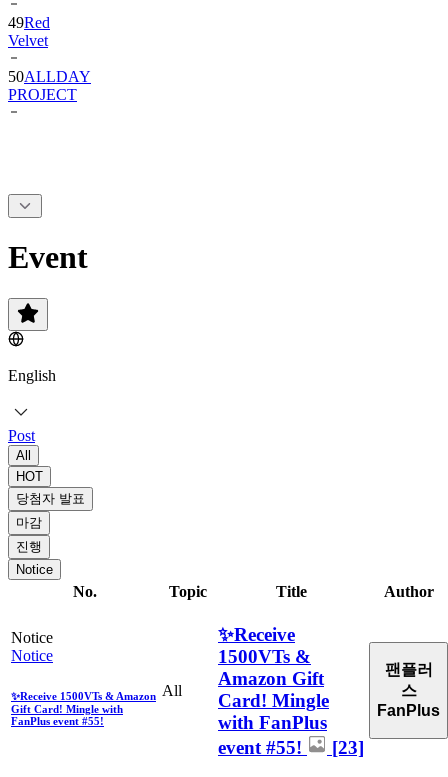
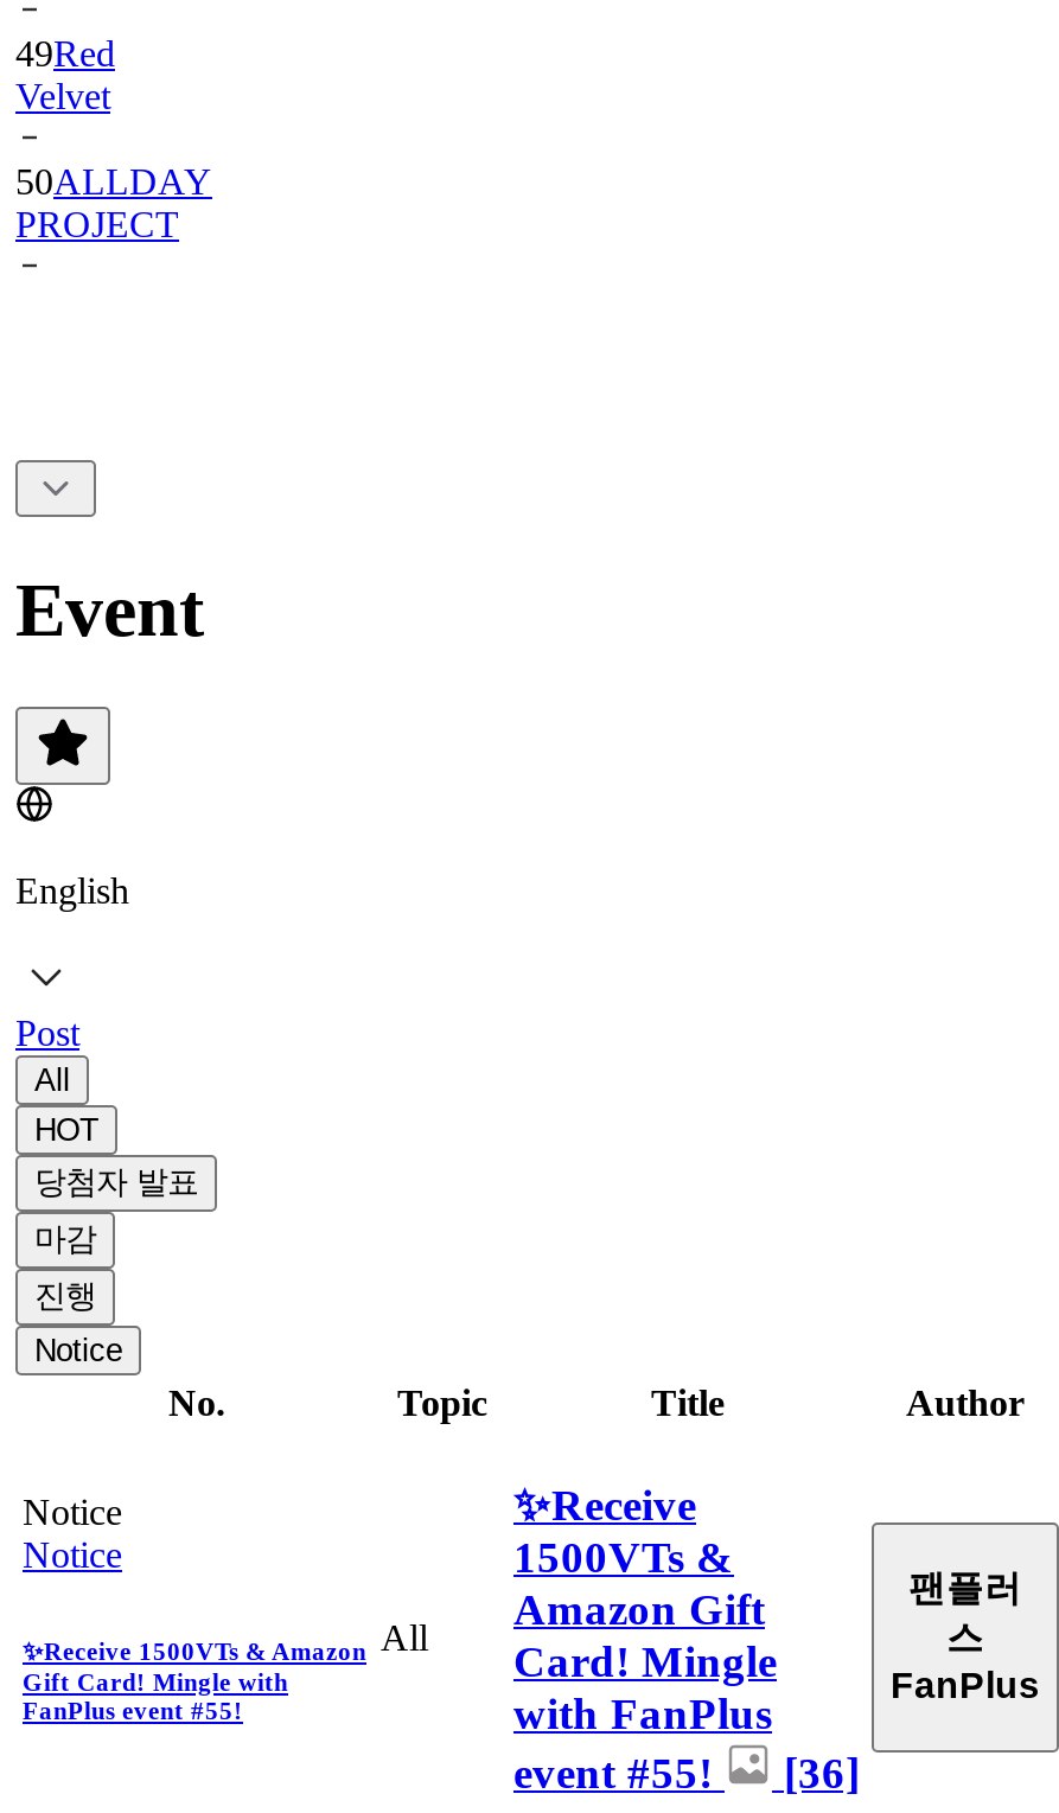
- event #55! [23]
+ event #55! [36]
